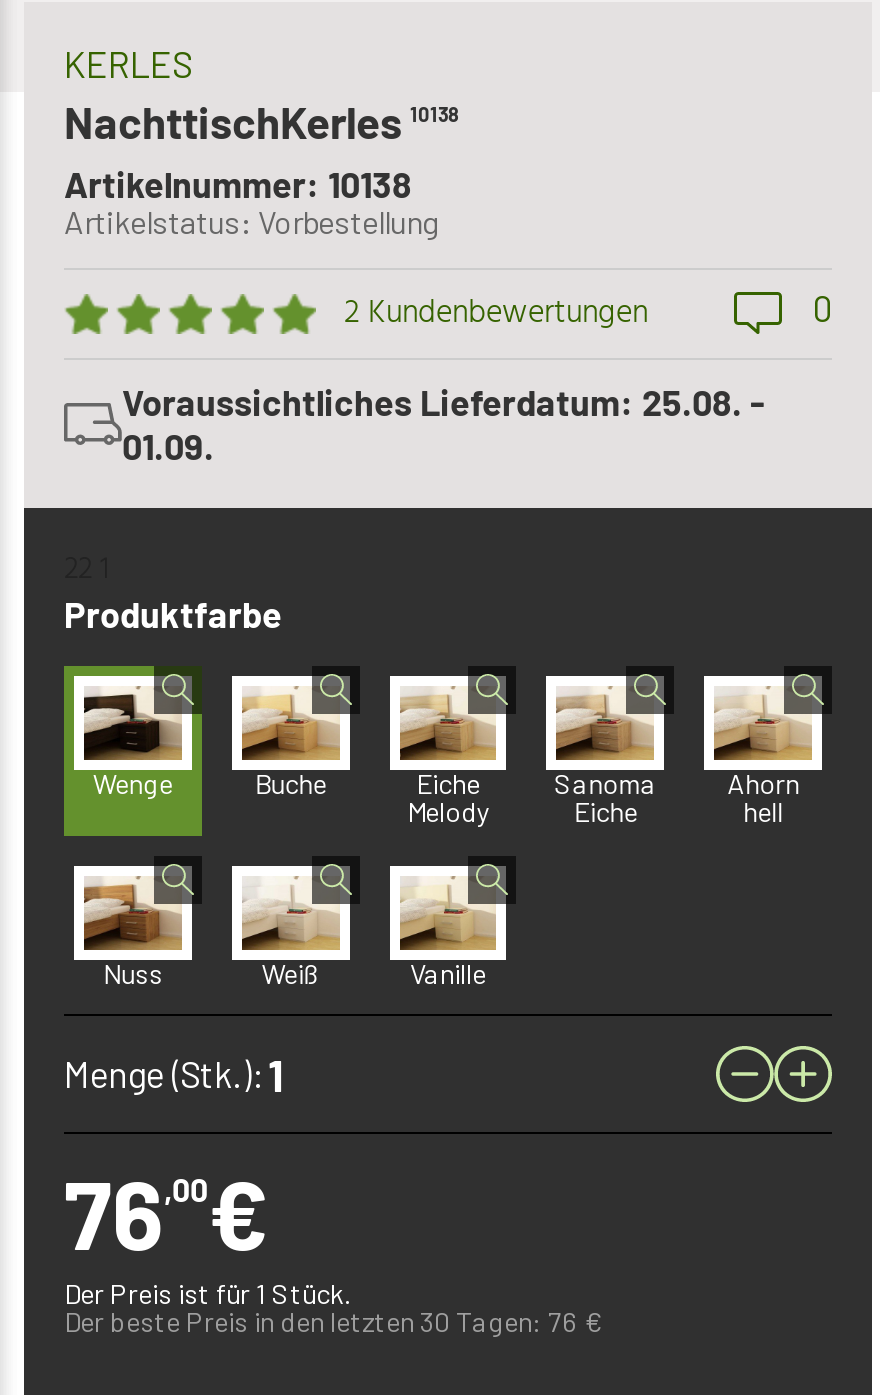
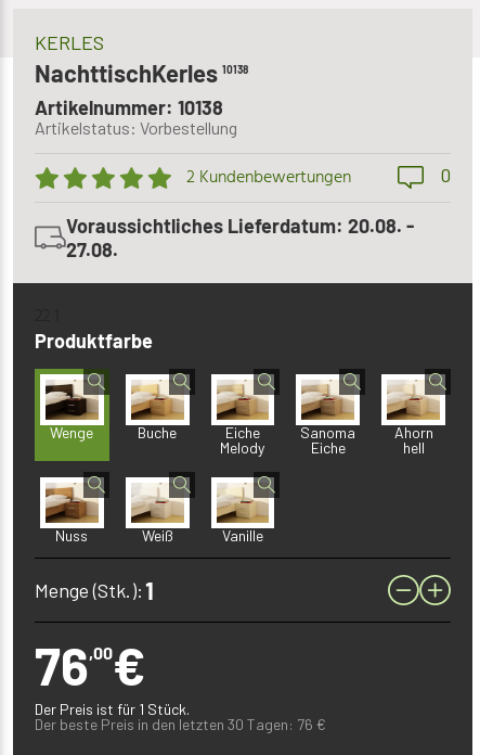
- Voraussichtliches Lieferdatum: 25.08. -
+ Voraussichtliches Lieferdatum: 20.08. -

- 01.09.
+ 27.08.
